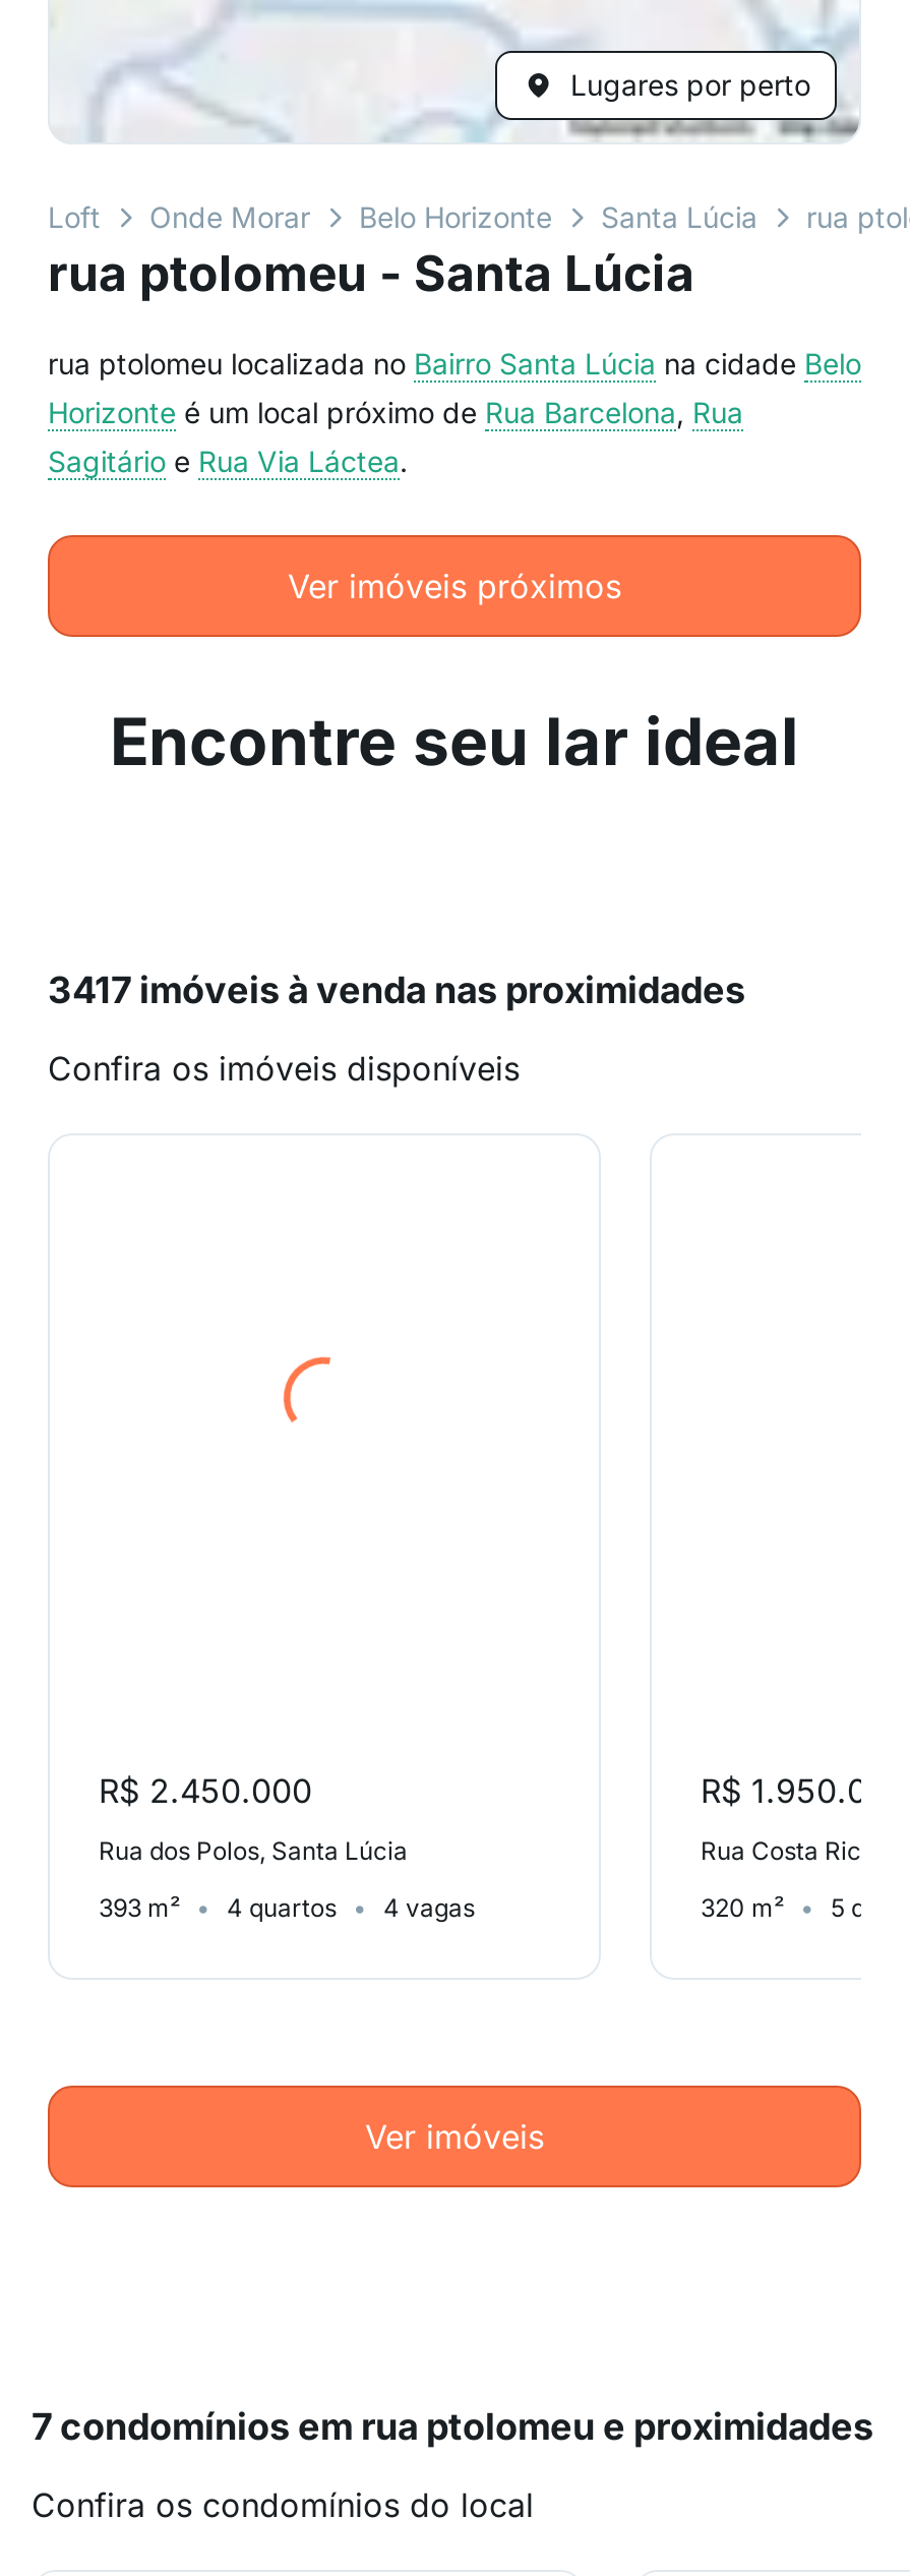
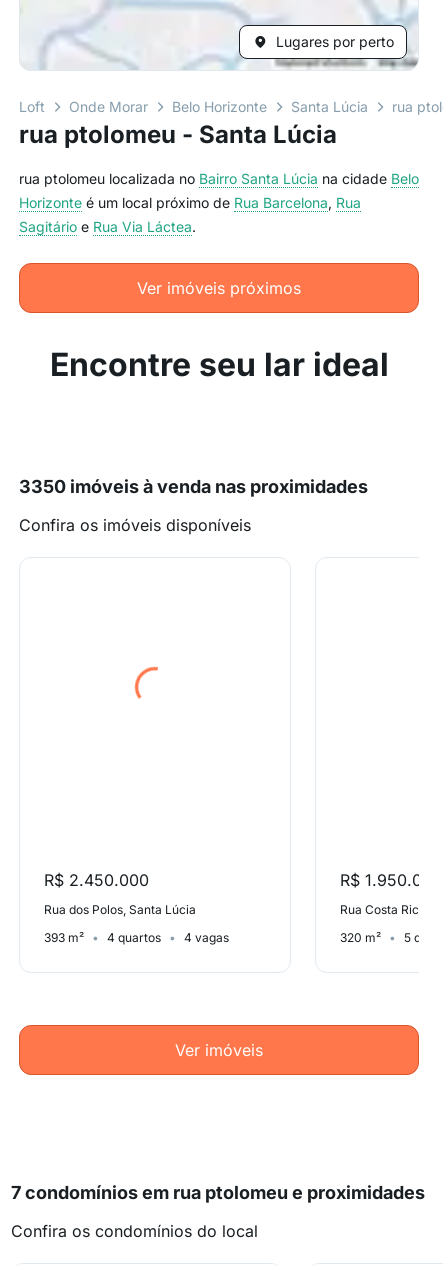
- 3417 imóveis à venda nas proximidades
+ 3350 imóveis à venda nas proximidades
